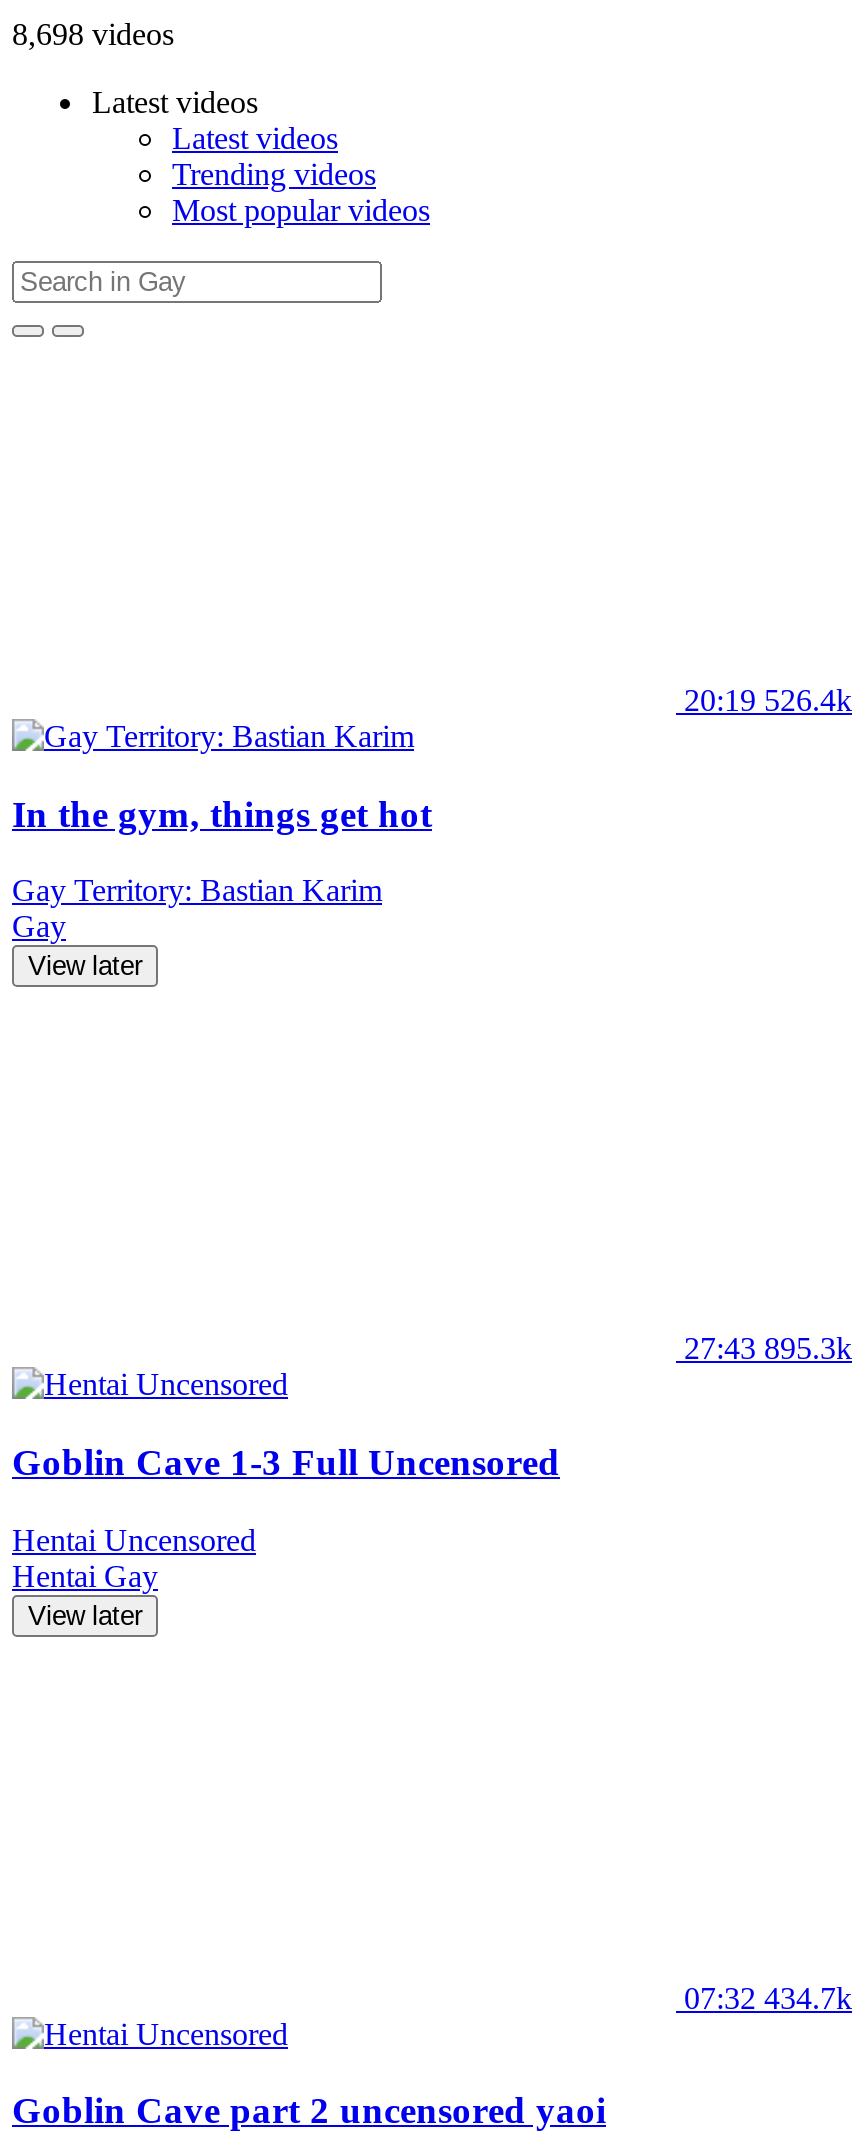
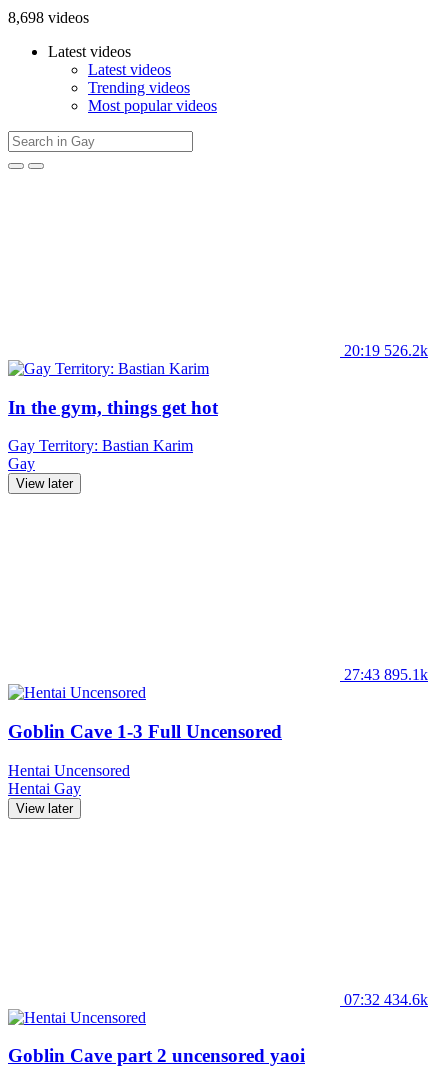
- 20:19 526.4k
+ 20:19 526.2k

- 27:43 895.3k
+ 27:43 895.1k

- 07:32 434.7k
+ 07:32 434.6k
